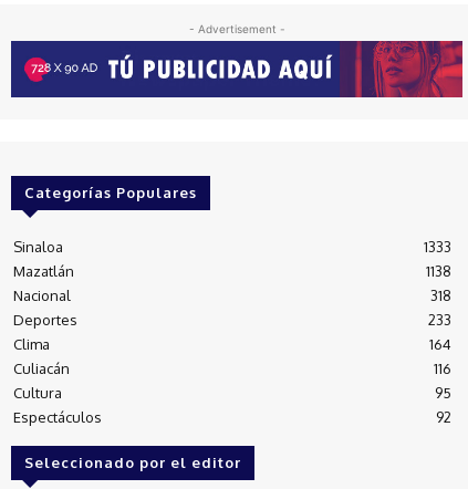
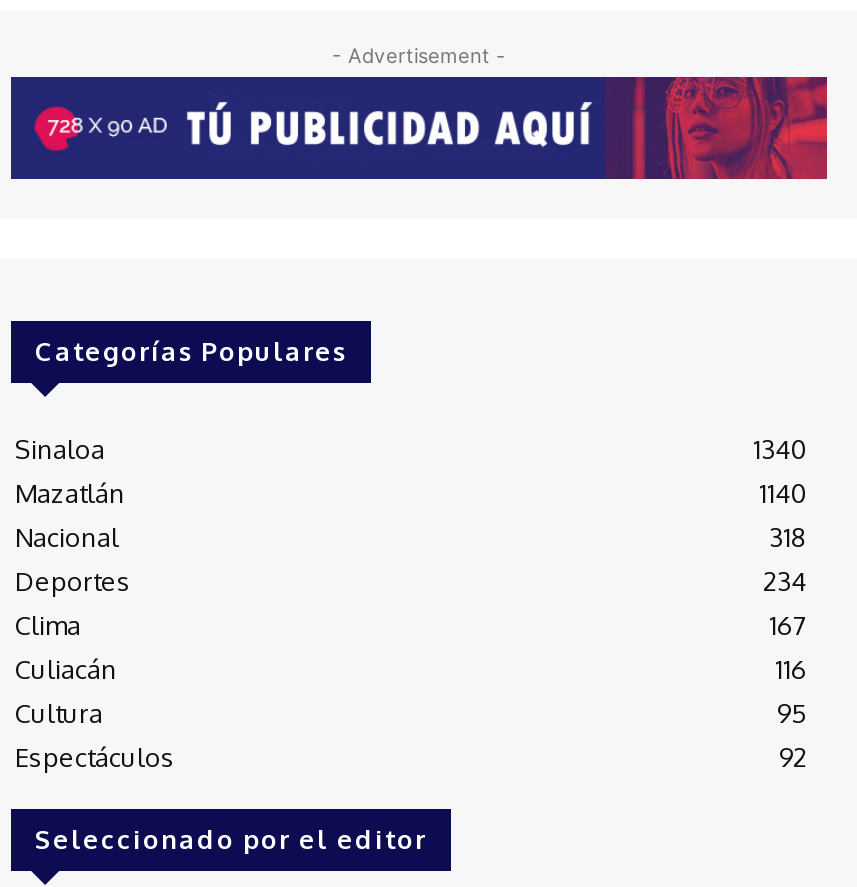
- 1333
+ 1340

- 1138
+ 1140

- 233
+ 234

- 164
+ 167
